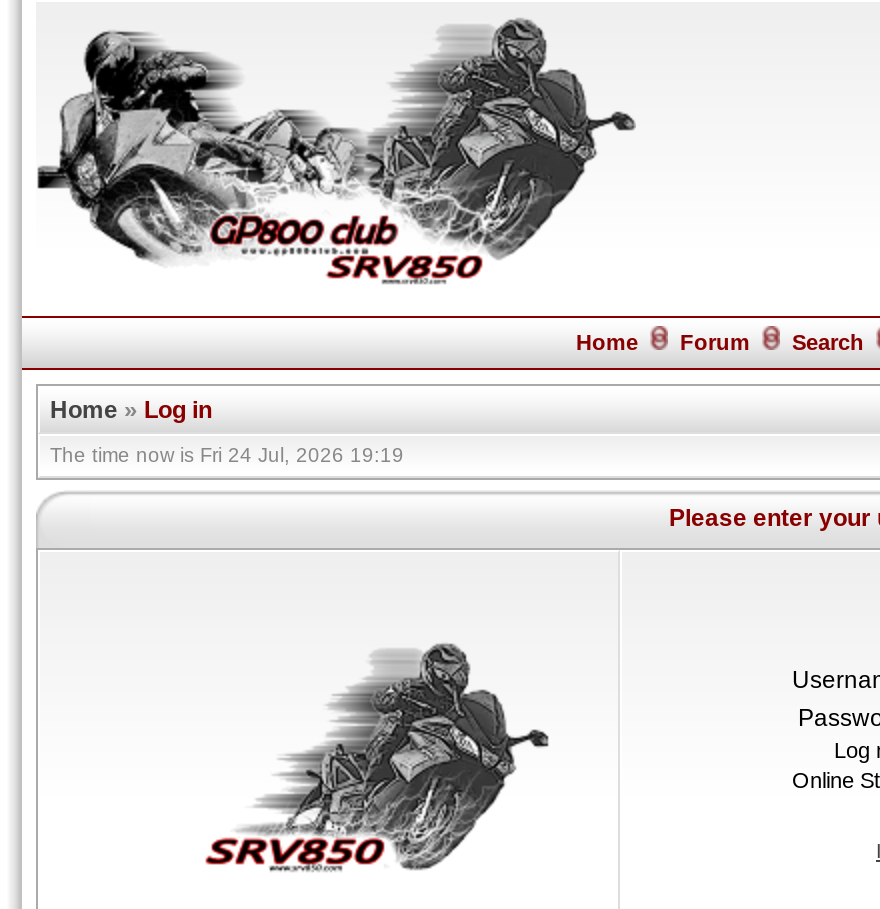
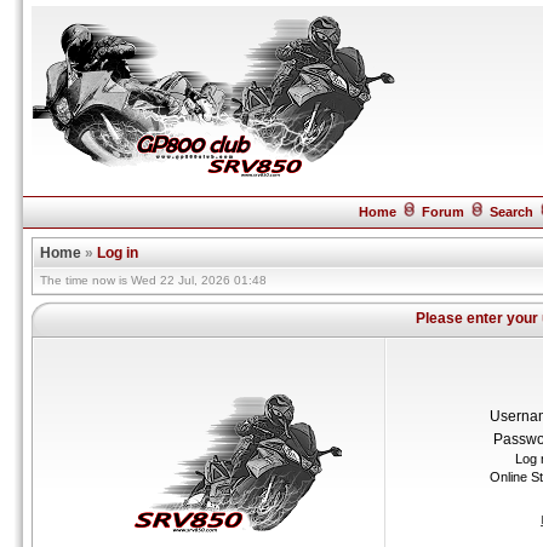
- The time now is Fri 24 Jul, 2026 19:19
+ The time now is Wed 22 Jul, 2026 01:48
